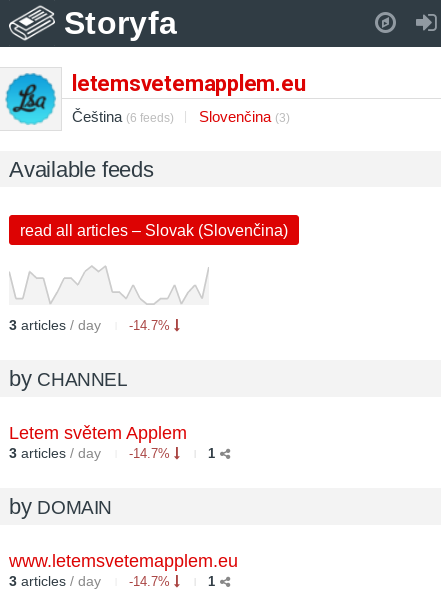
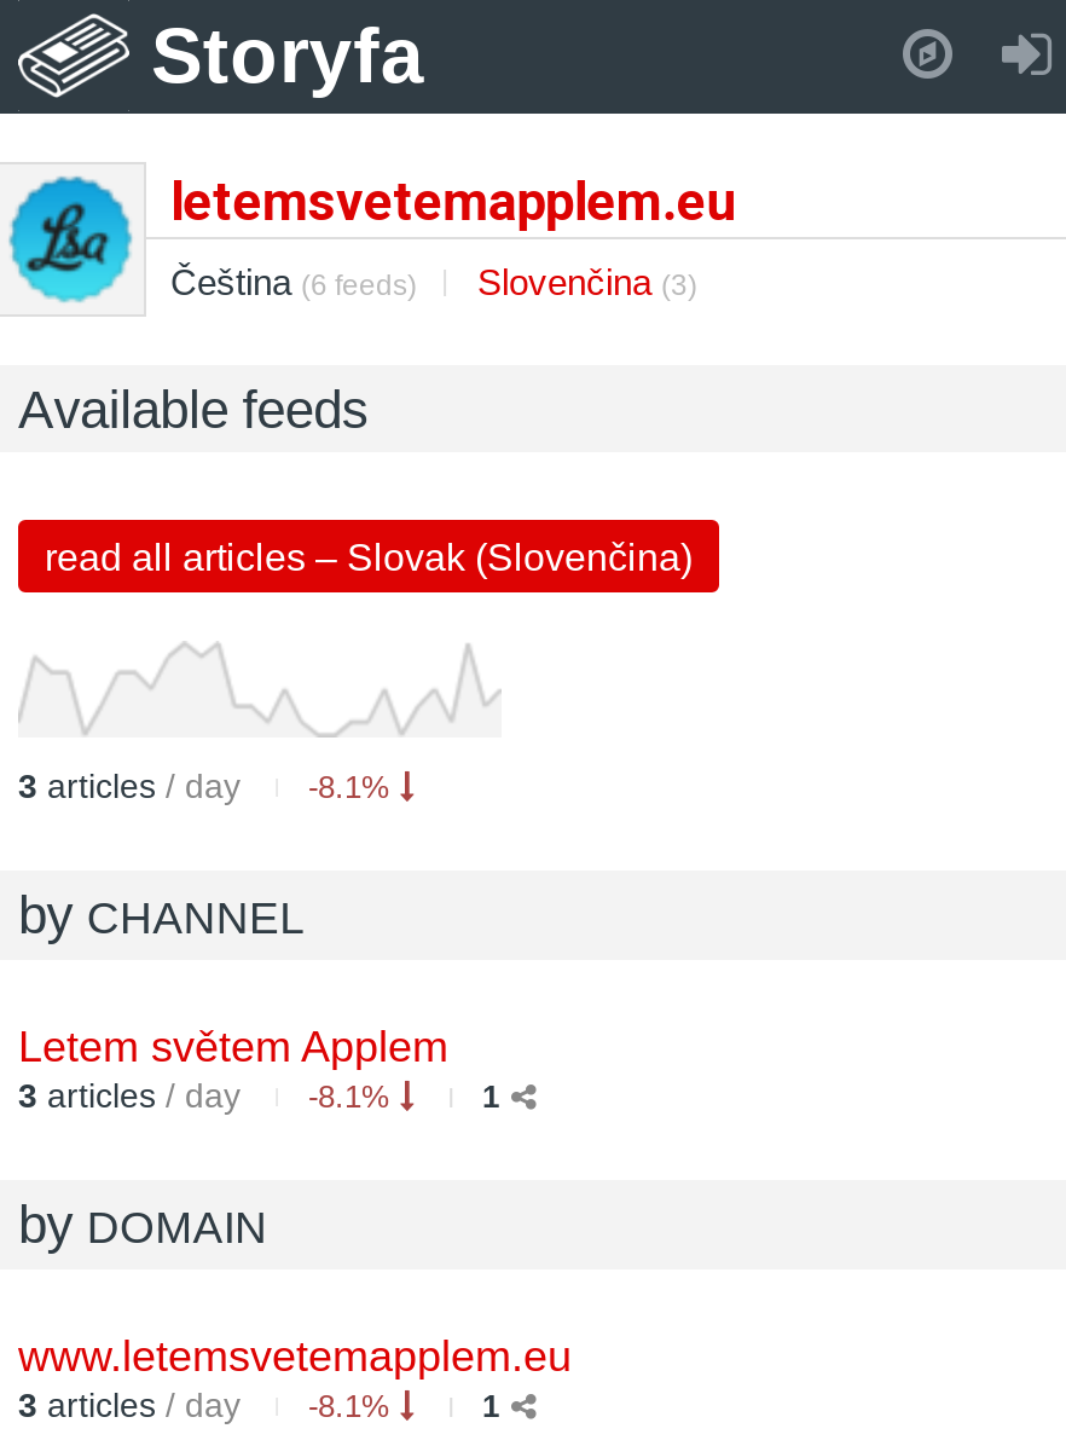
- 3 articles / day -14.7%
+ 3 articles / day -8.1%

- 3 articles / day -14.7%
+ 3 articles / day -8.1%

- 3 articles / day -14.7%
+ 3 articles / day -8.1%
